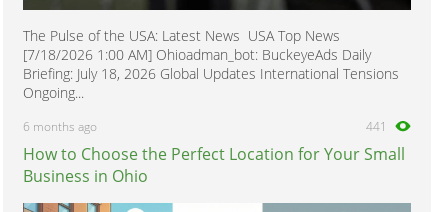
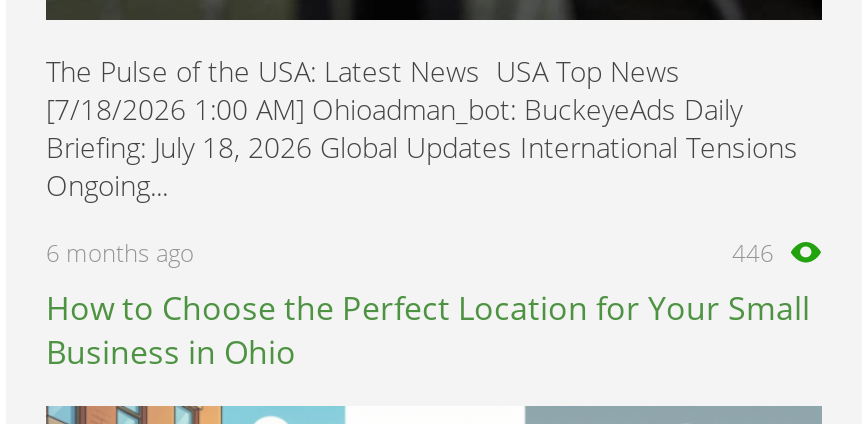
- 441
+ 446
